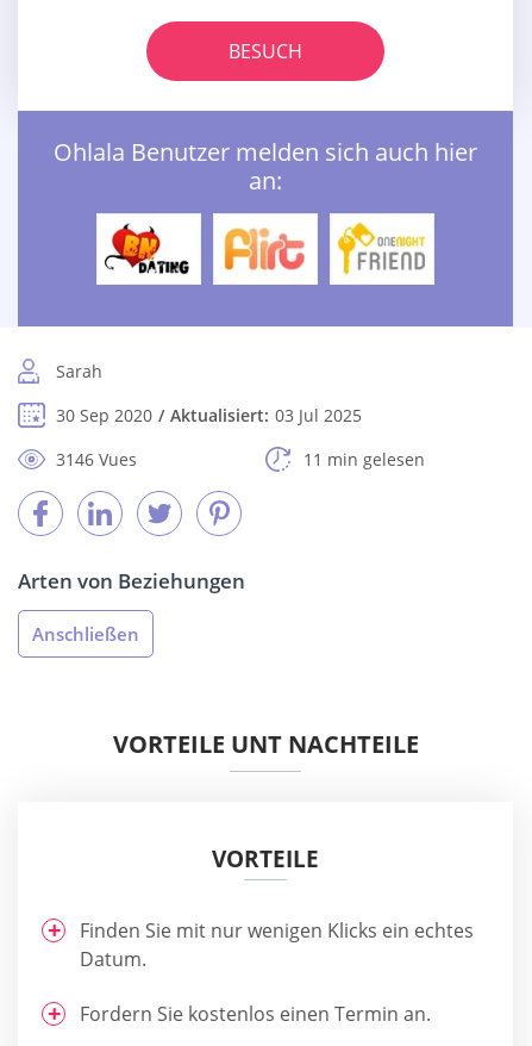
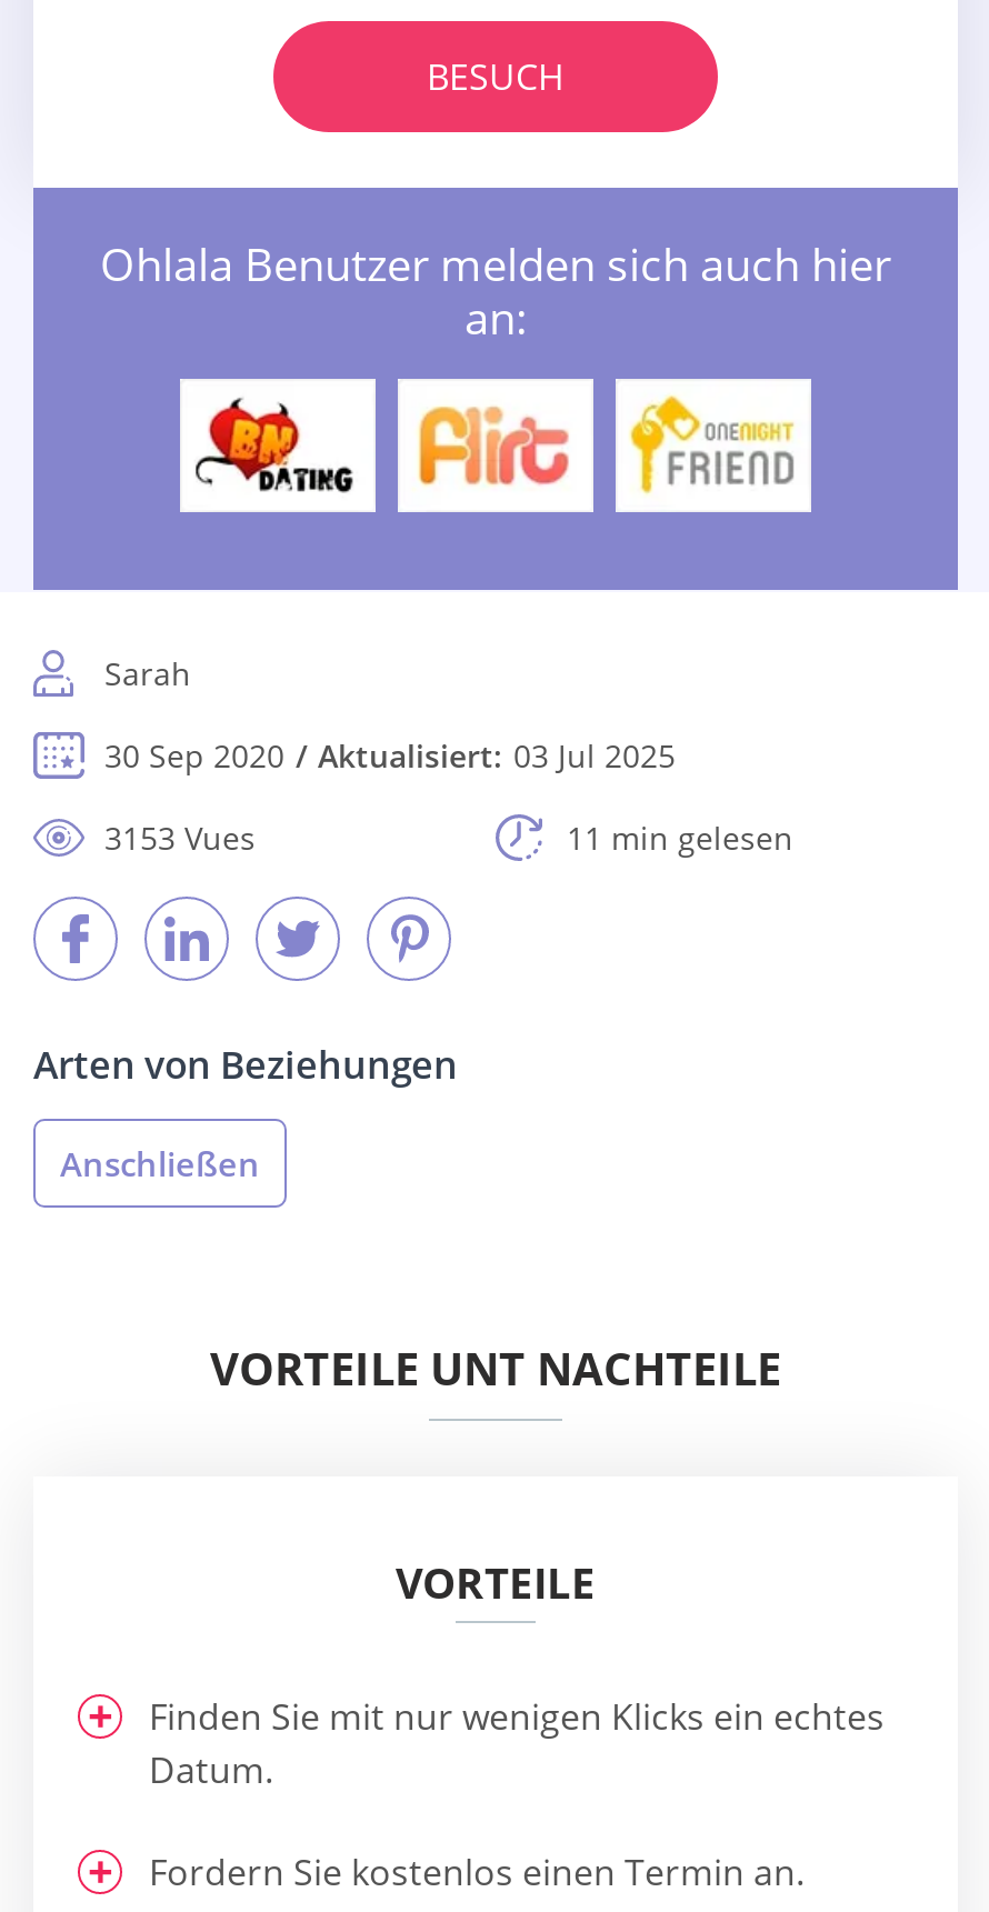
- 3146 Vues
+ 3153 Vues
